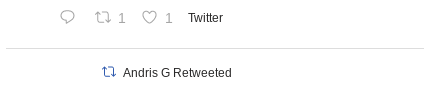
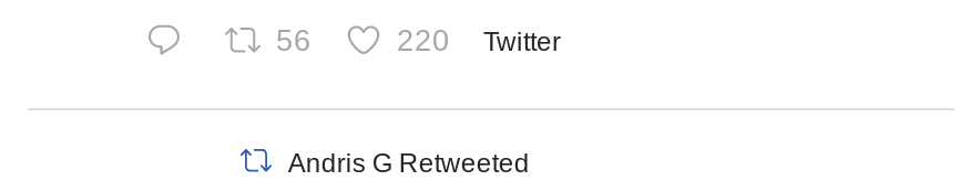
- 1
- 1
+ 56
+ 220
